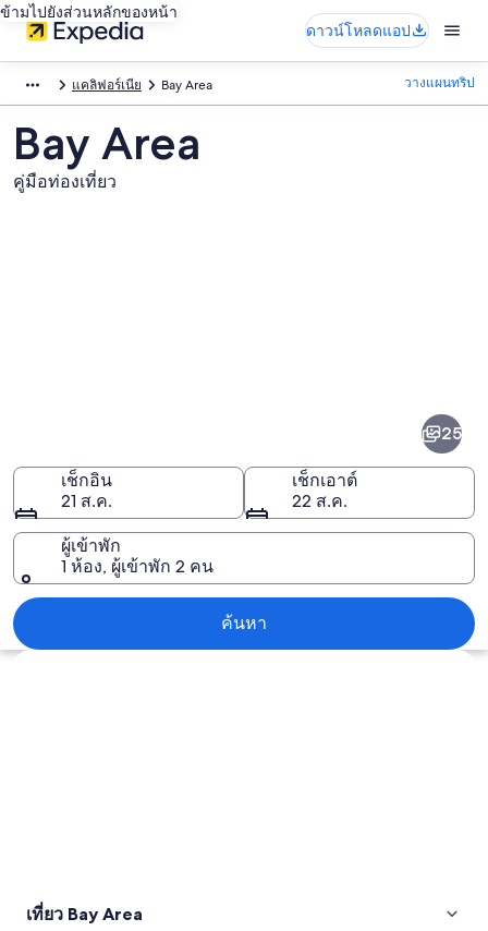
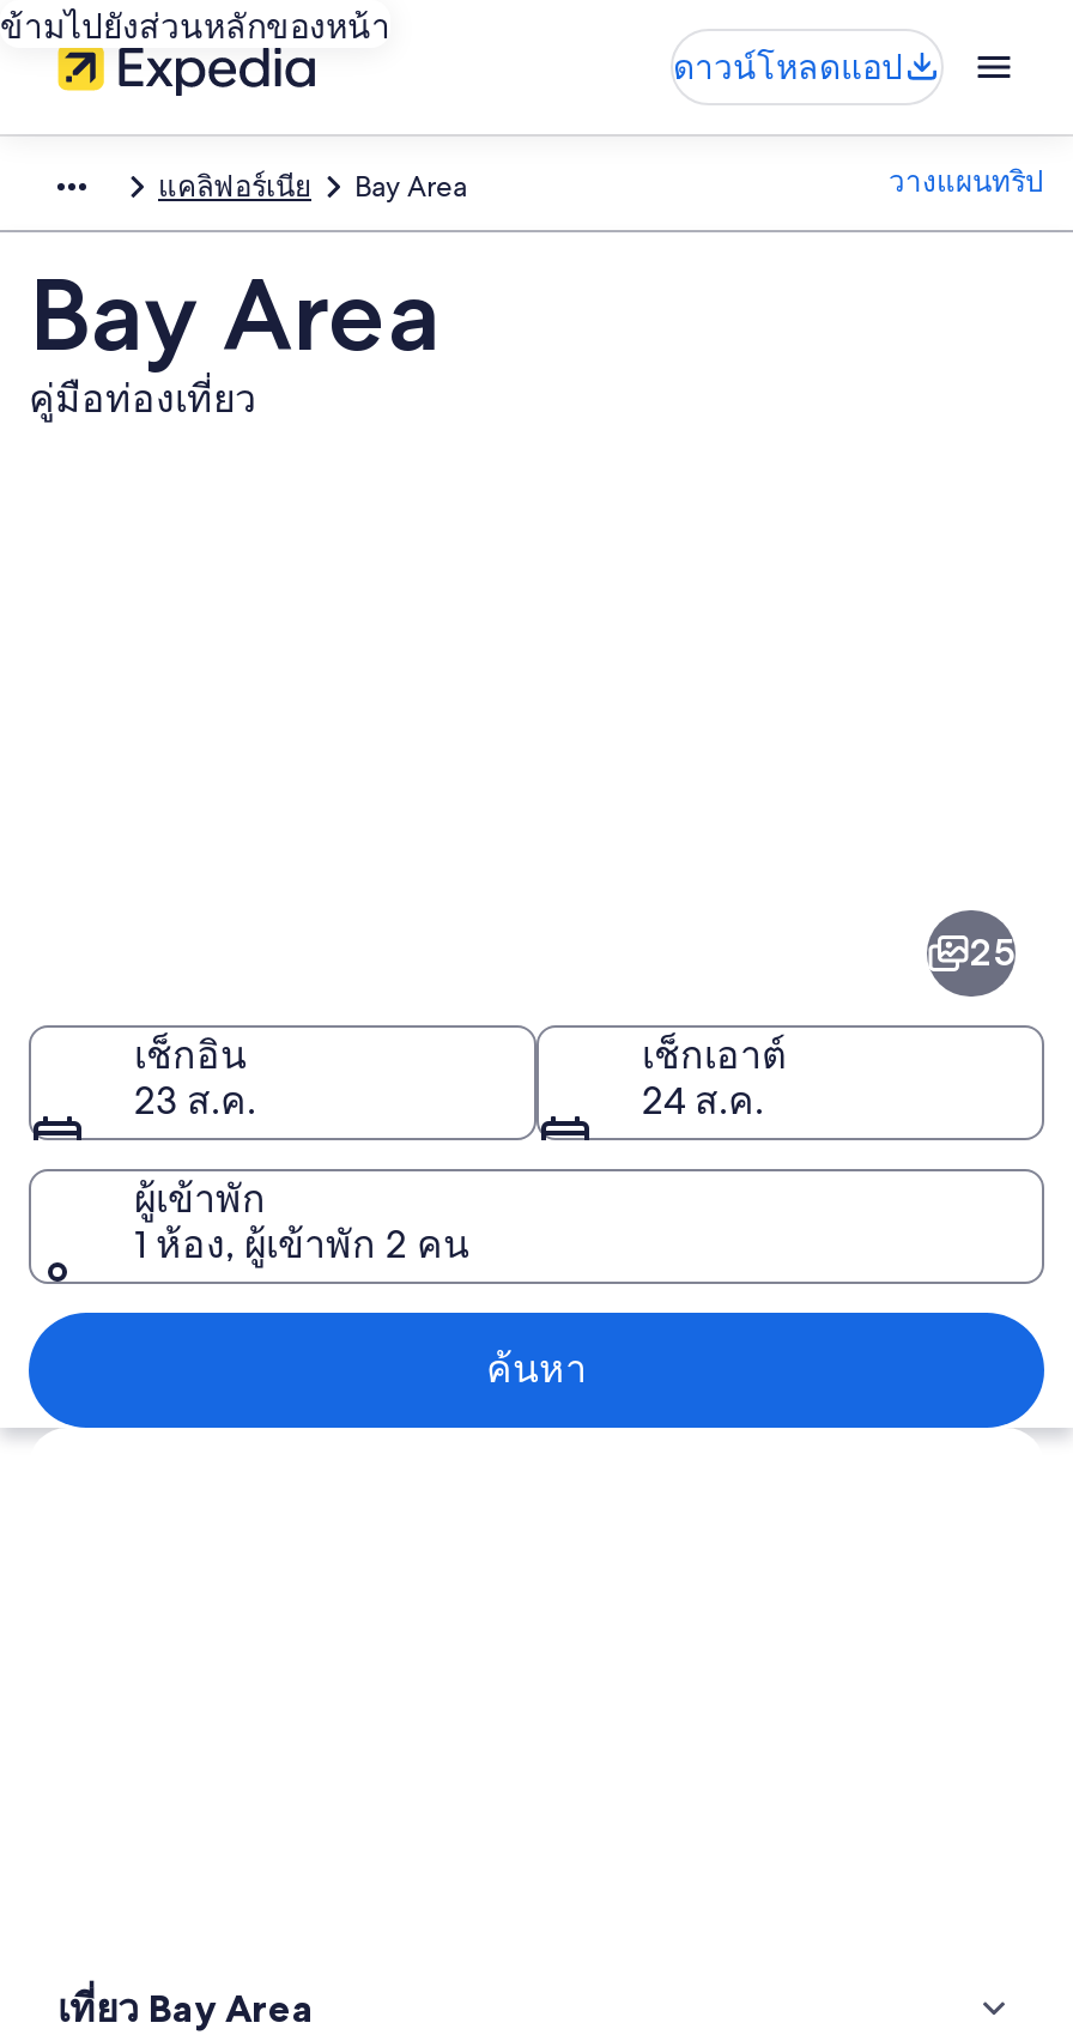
- 21 ส.ค.
+ 23 ส.ค.

- 22 ส.ค.
+ 24 ส.ค.
